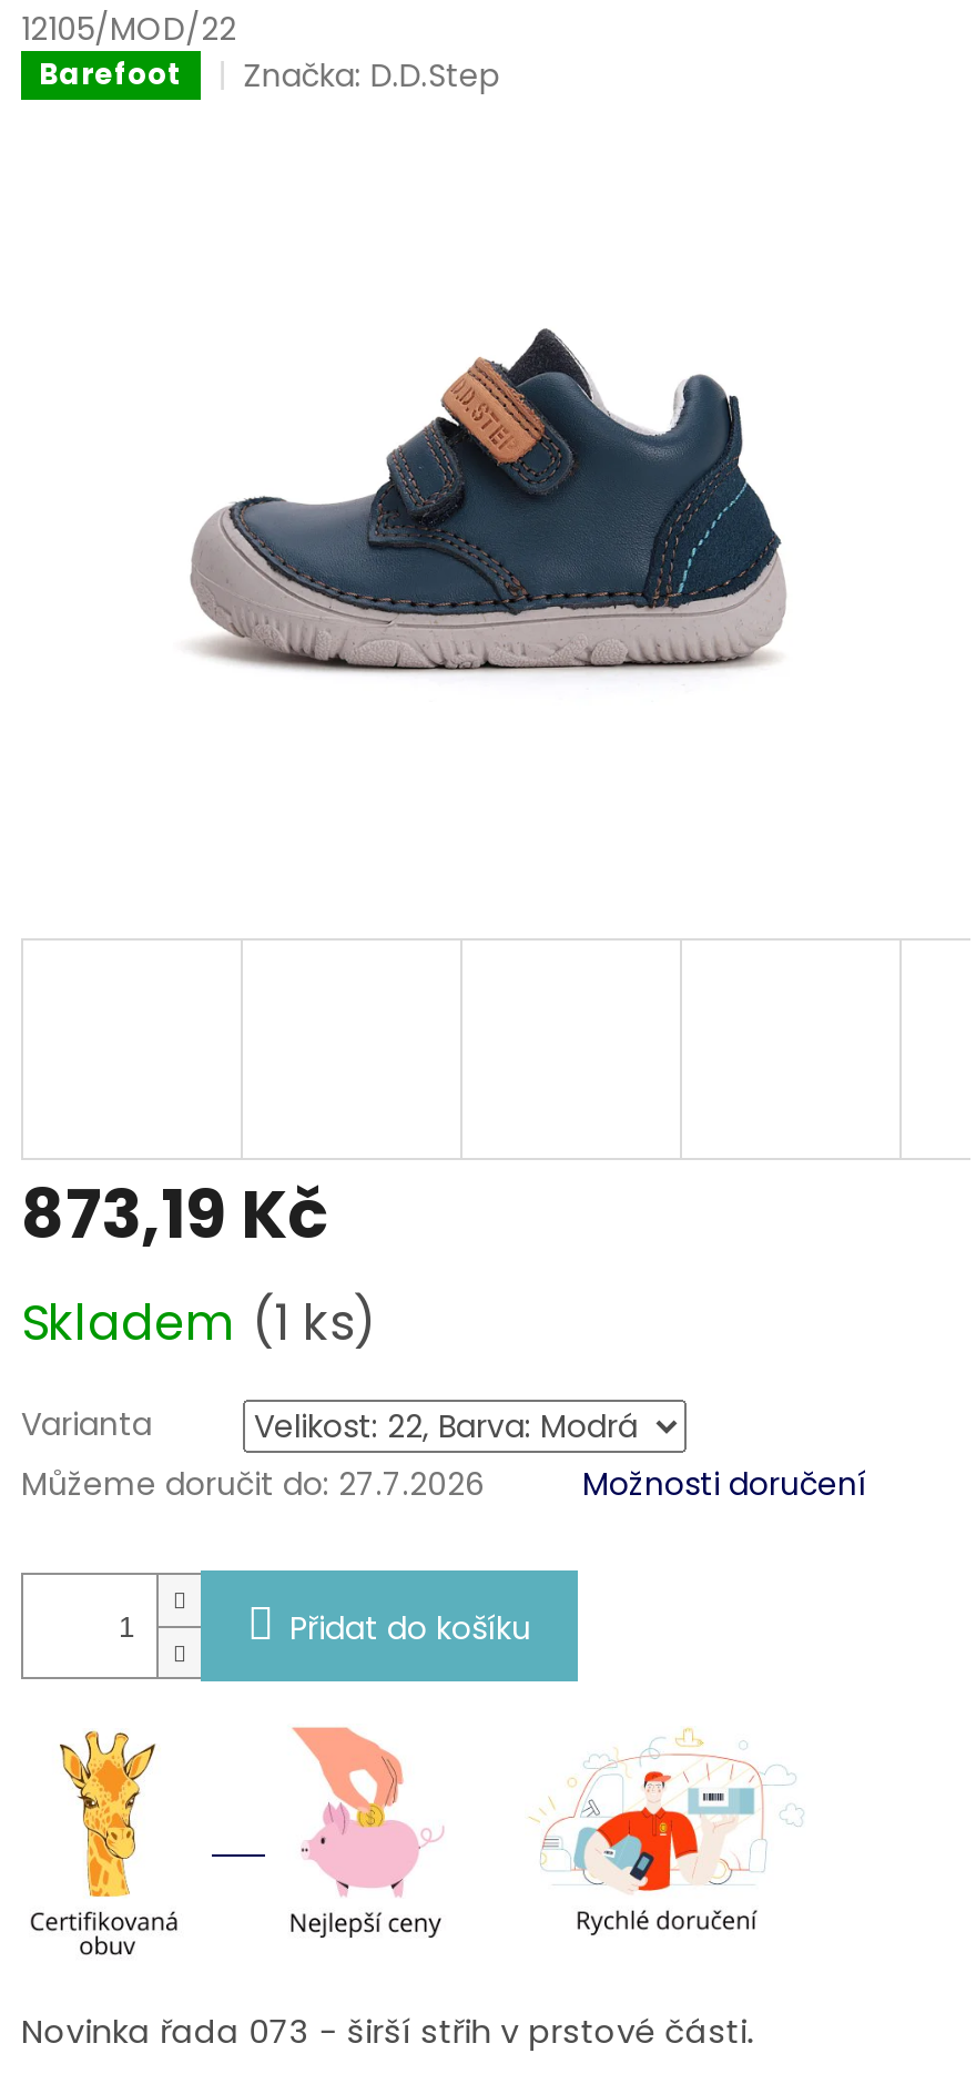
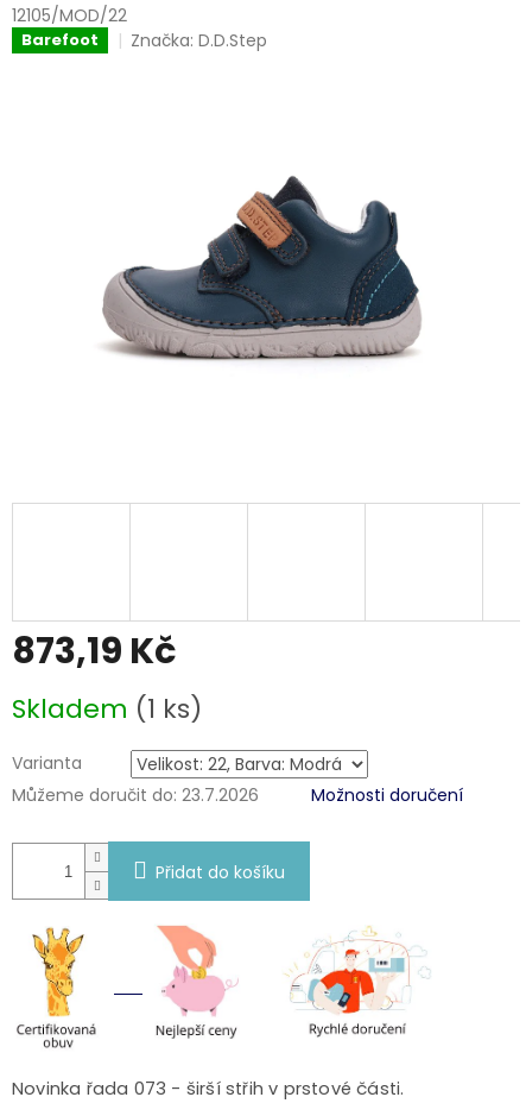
- Můžeme doručit do: 27.7.2026
+ Můžeme doručit do: 23.7.2026
